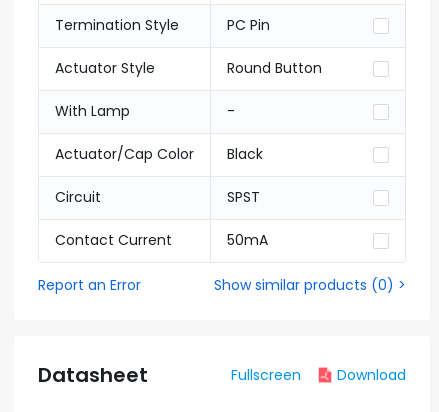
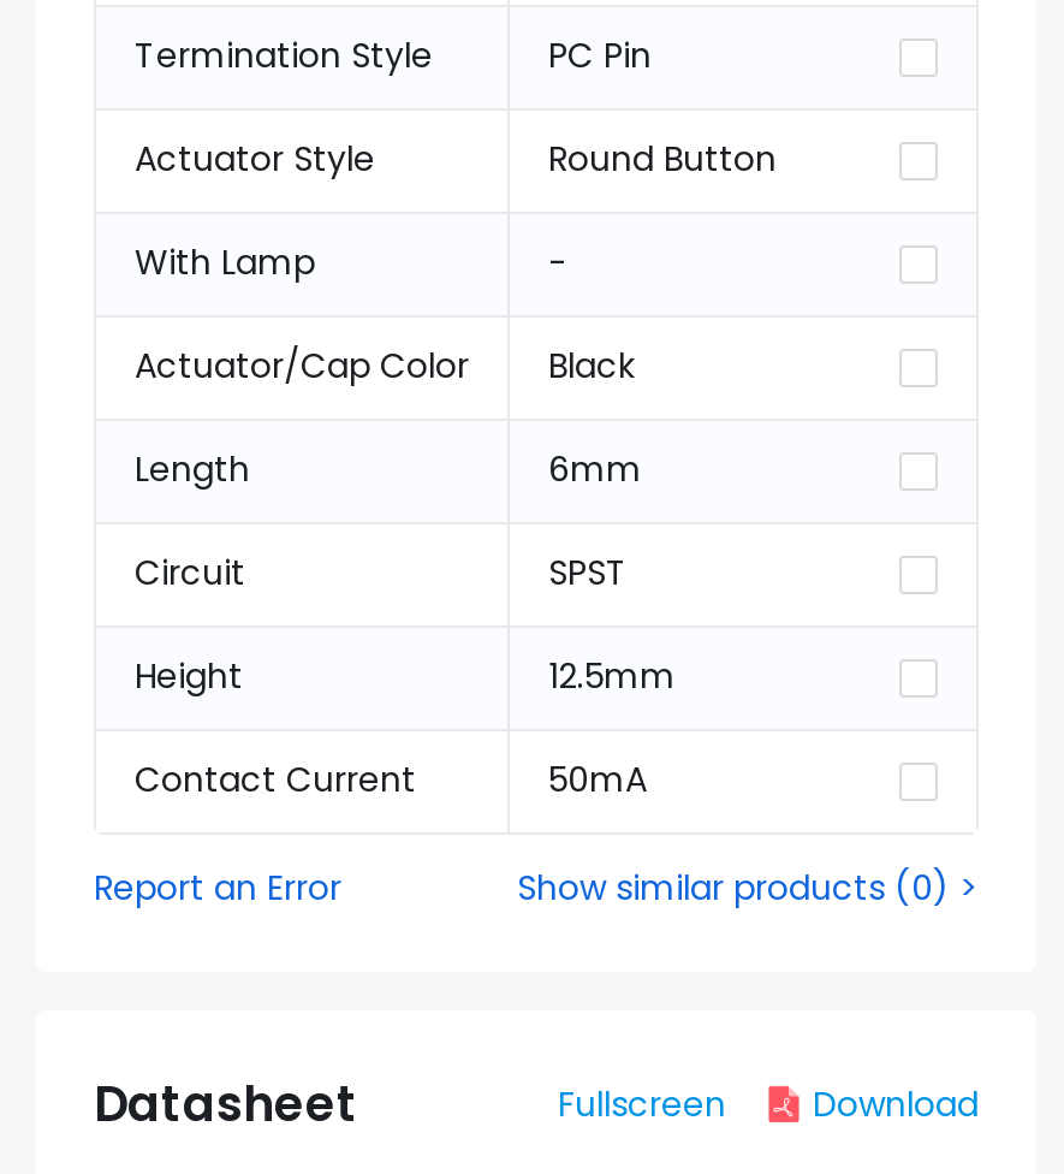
+ Length
+ 6mm

+ Height
+ 12.5mm
